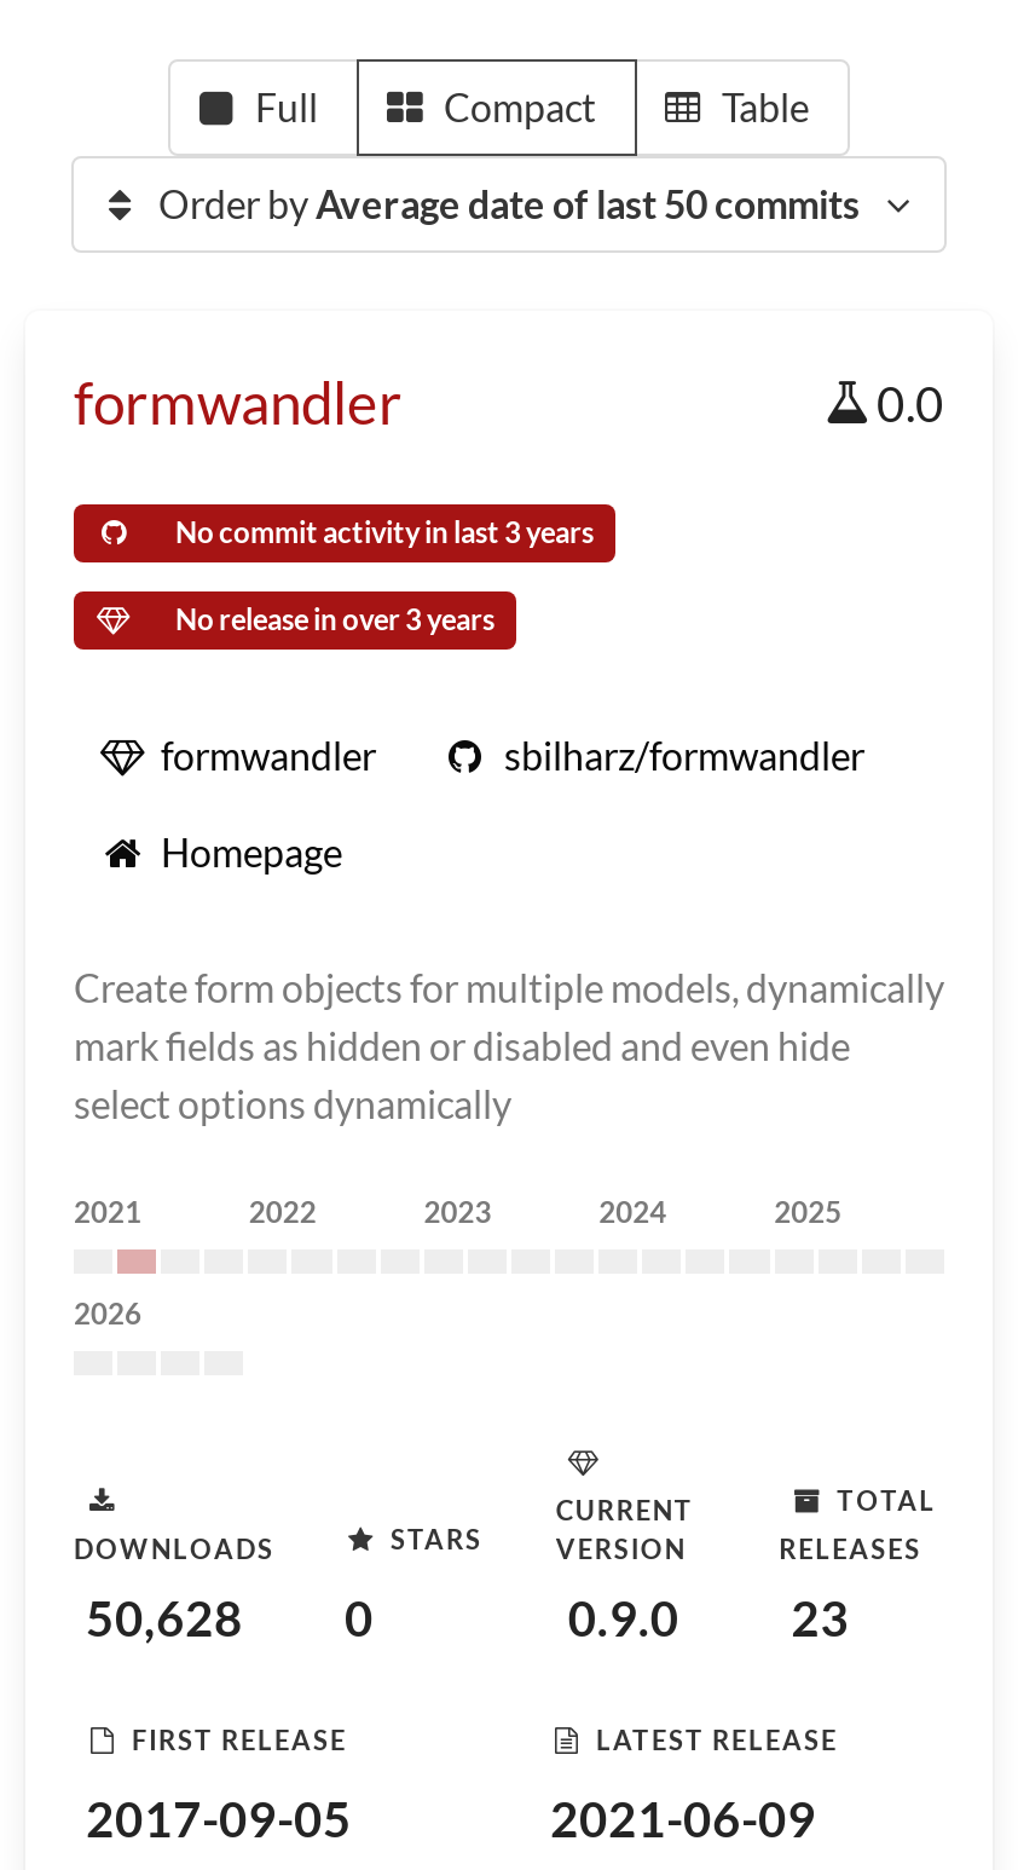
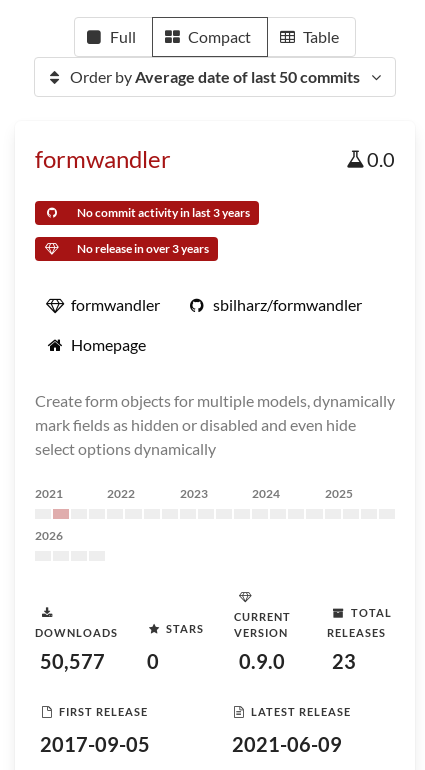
- 50,628 0
+ 50,577 0
